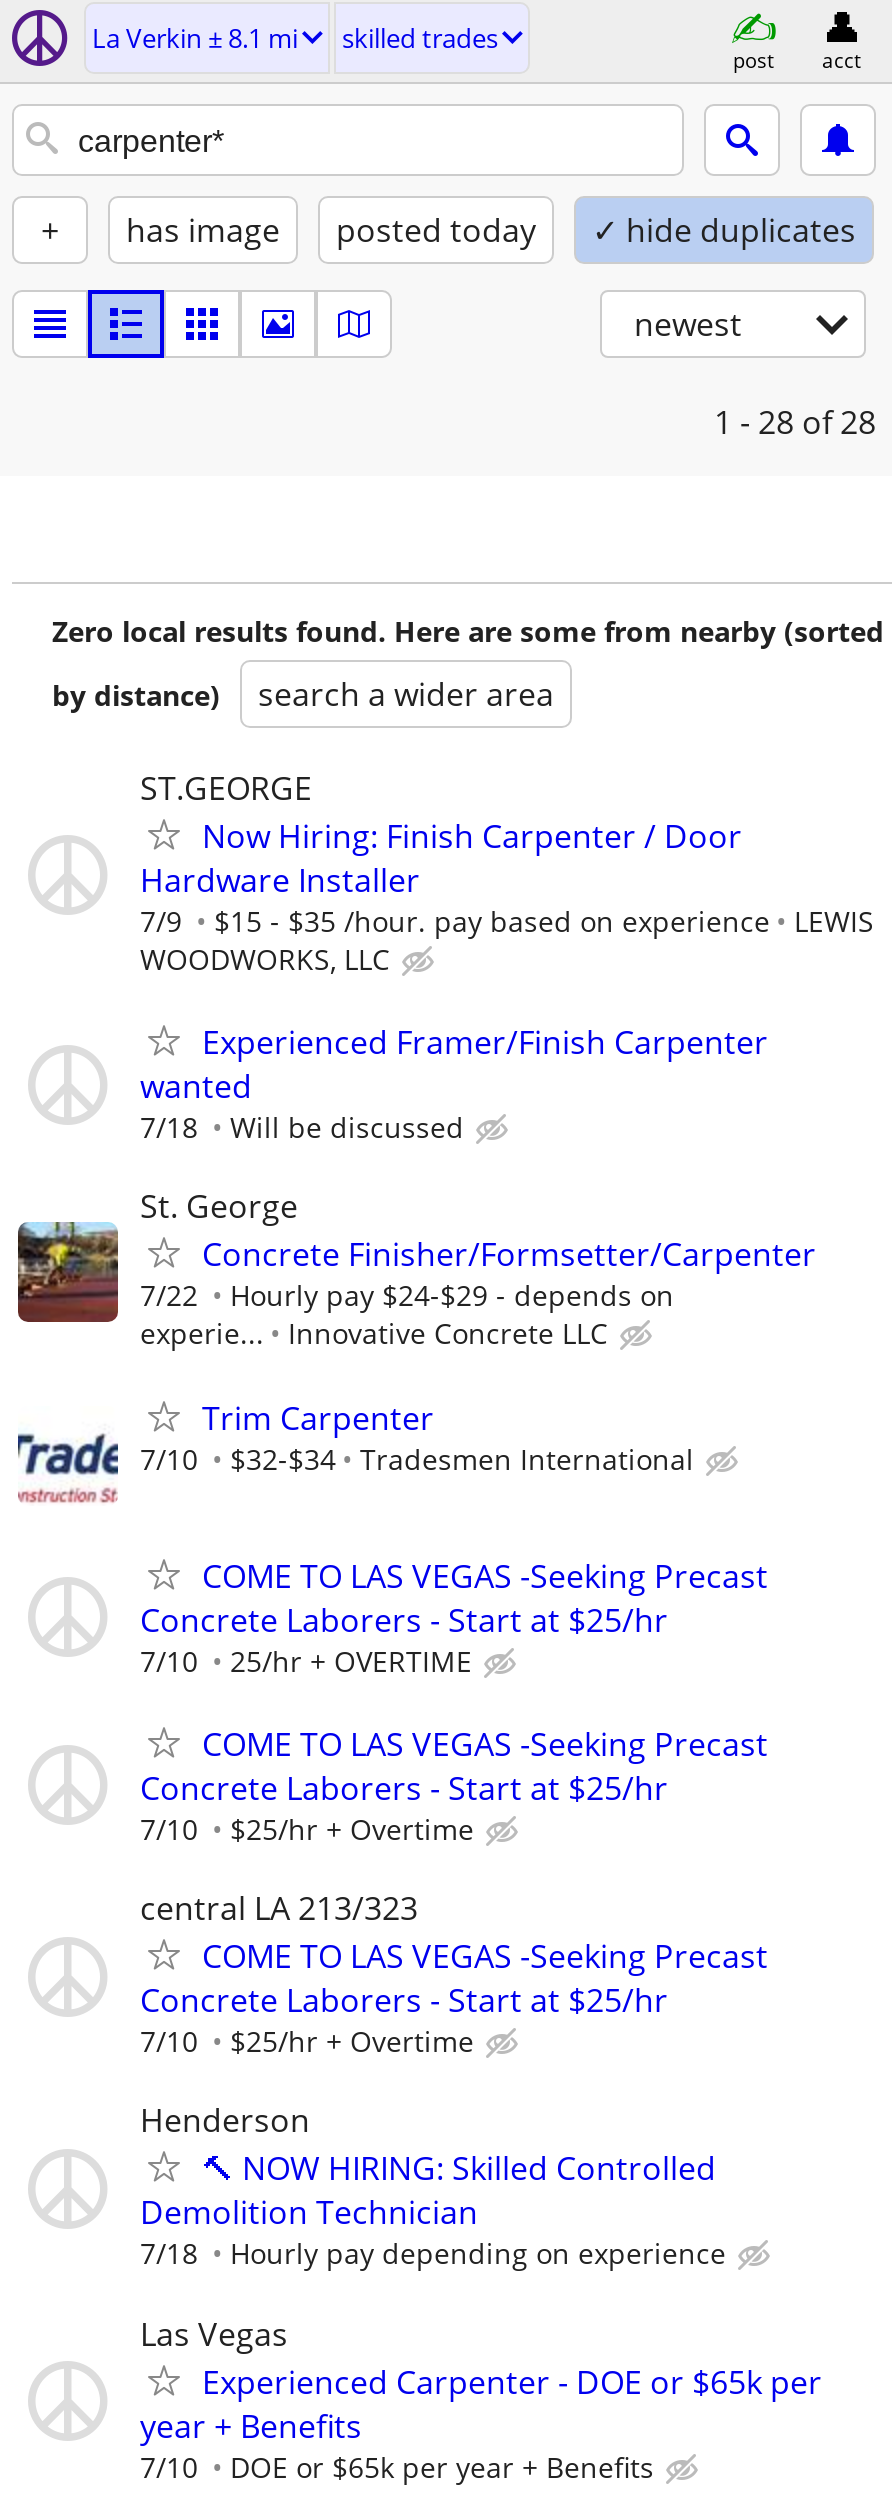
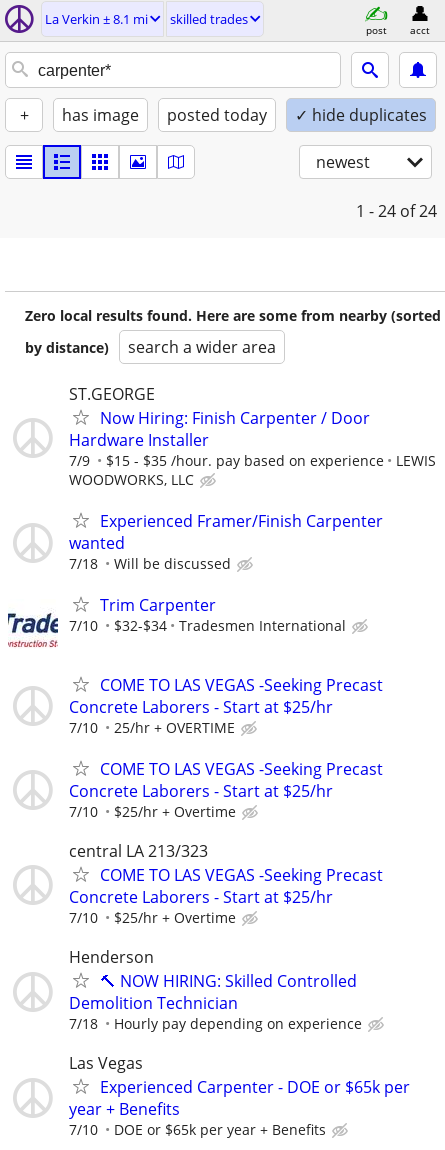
- 1 - 28 of 28
+ 1 - 24 of 24

- [image]
- St. George
- Concrete Finisher/Formsetter/Carpenter
- 7/22
- Hourly pay $24-$29 - depends on
- experie...
- Innovative Concrete LLC
